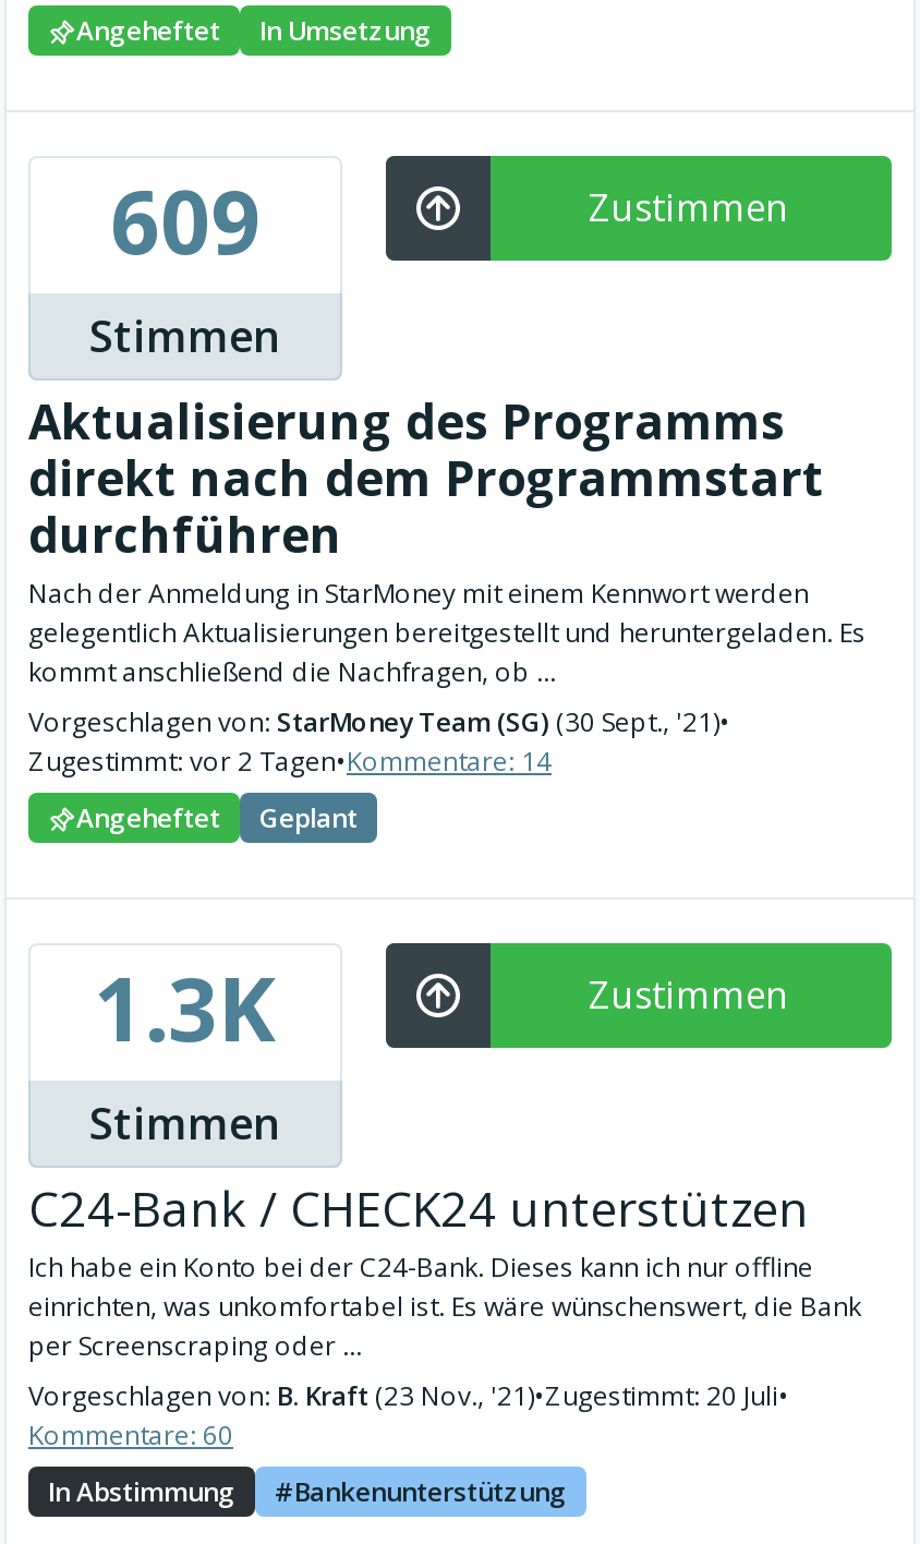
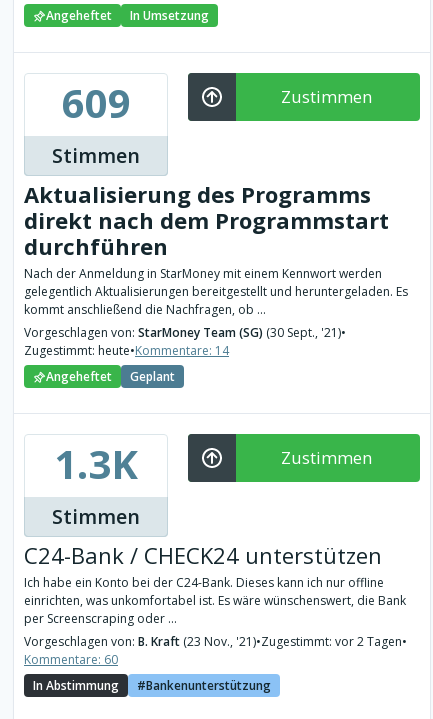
- Zugestimmt: vor 2 Tagen•Kommentare: 14
+ Zugestimmt: heute•Kommentare: 14

- Vorgeschlagen von: B. Kraft (23 Nov., '21) •Zugestimmt: 20 Juli•
+ Vorgeschlagen von: B. Kraft (23 Nov., '21) •Zugestimmt: vor 2 Tagen•
